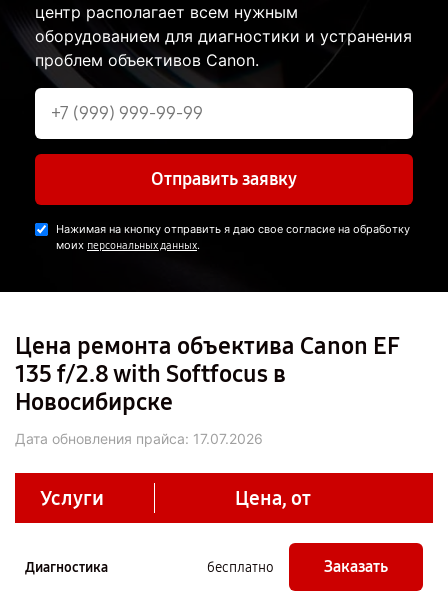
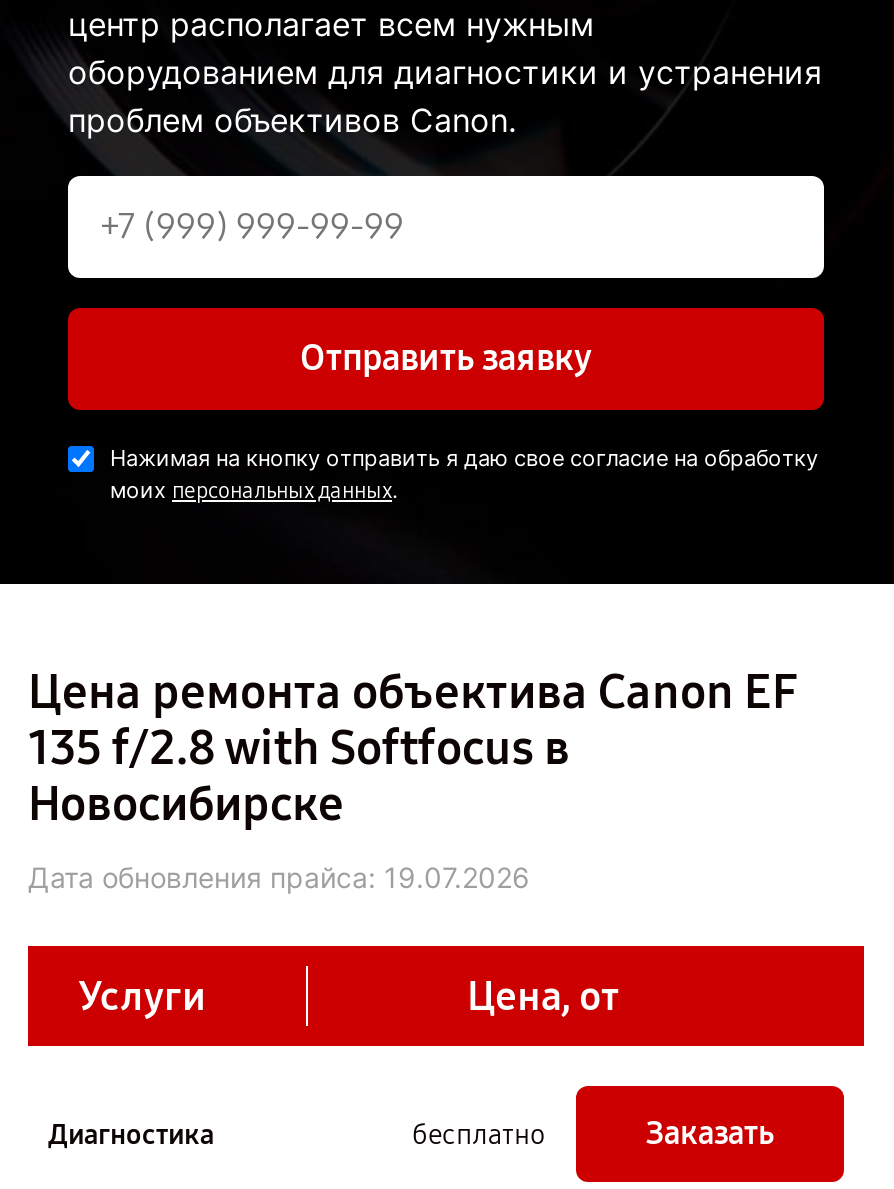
- Дата обновления прайса: 17.07.2026
+ Дата обновления прайса: 19.07.2026
